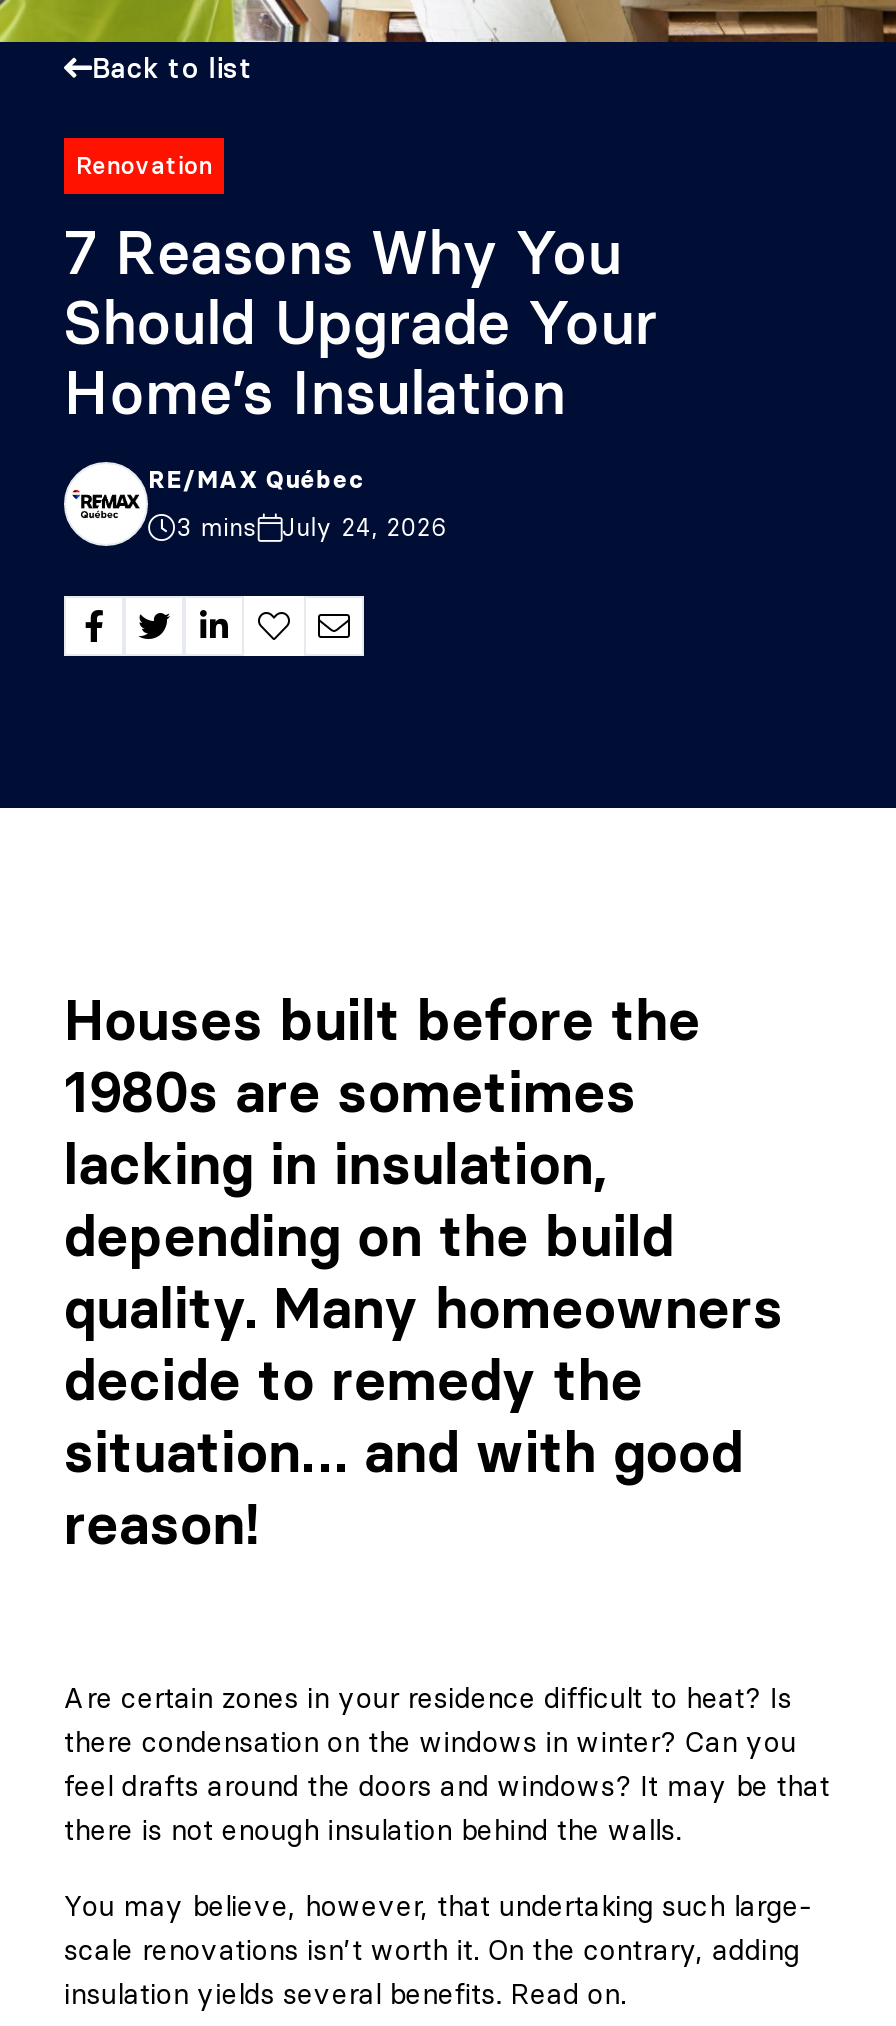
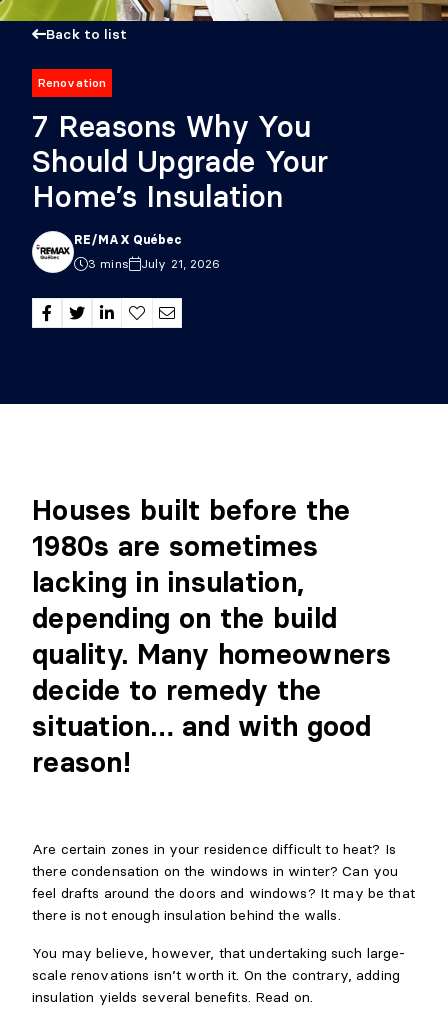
- 3 mins July 24, 2026
+ 3 mins July 21, 2026
